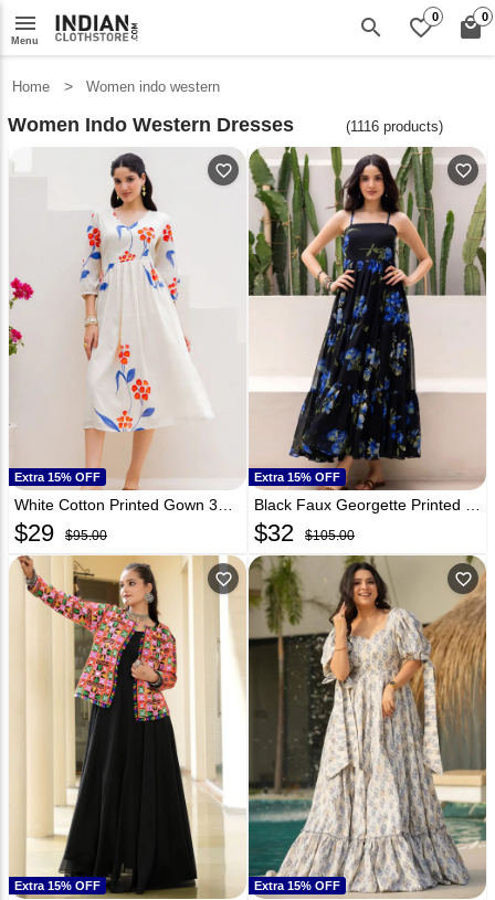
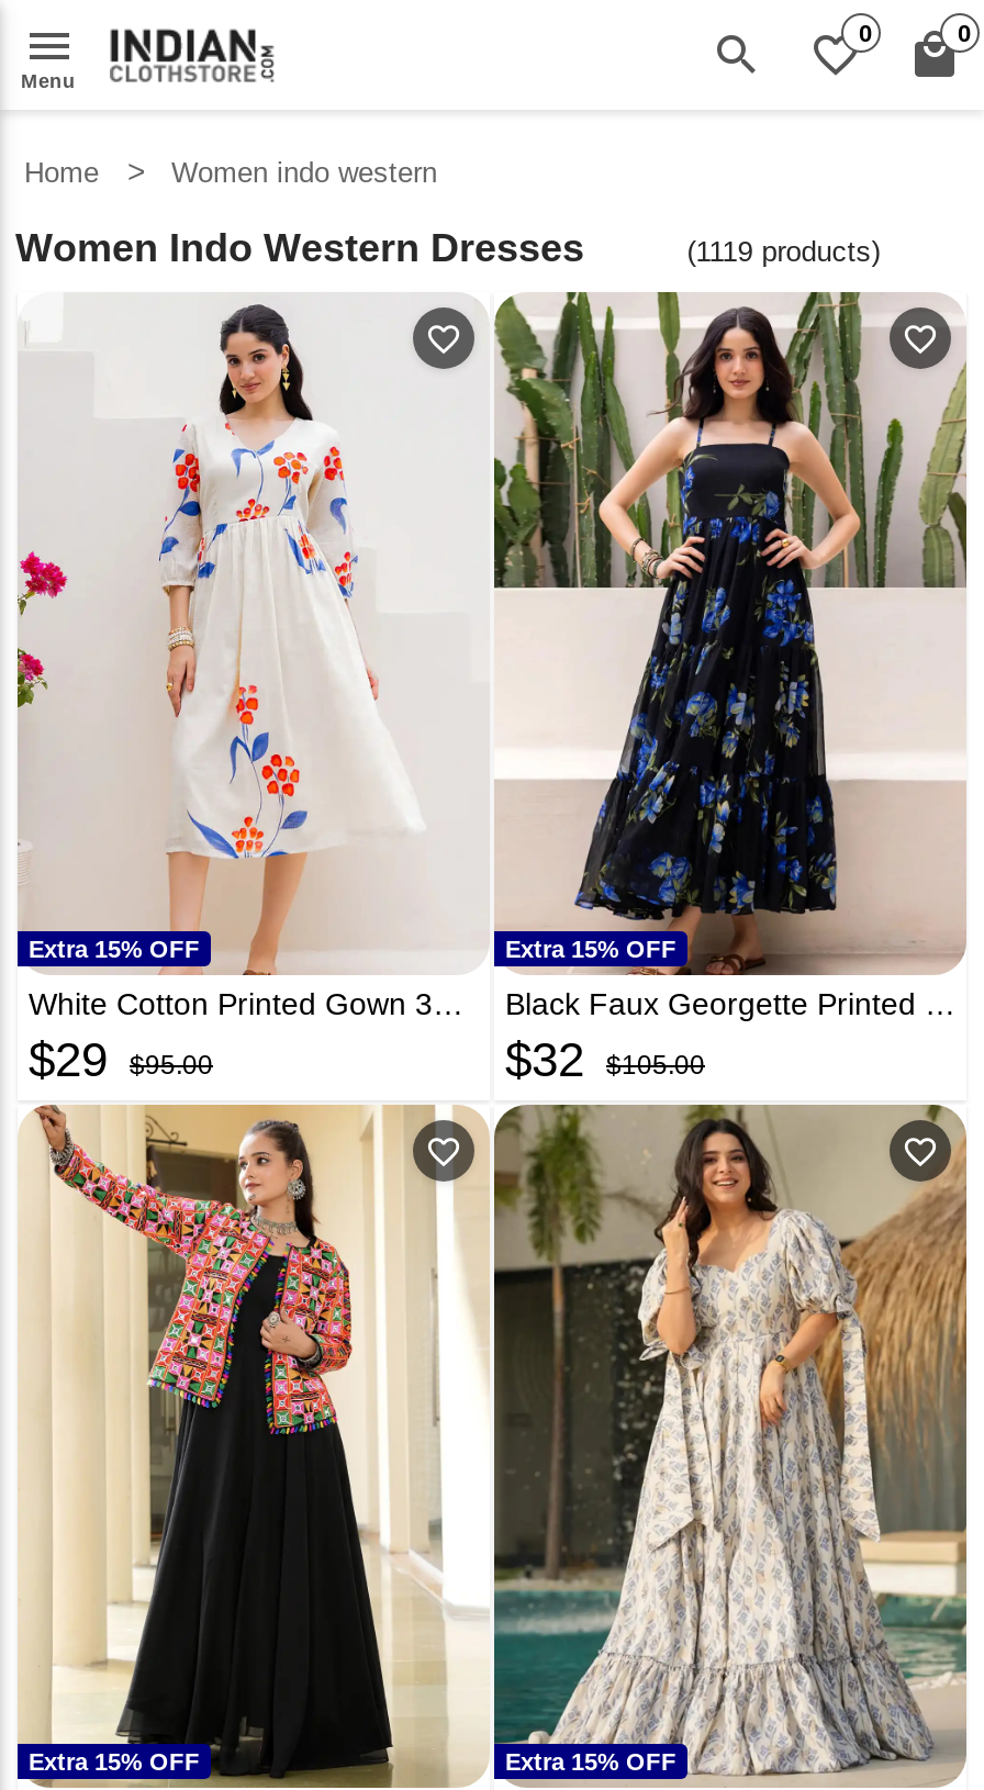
- (1116 products)
+ (1119 products)
